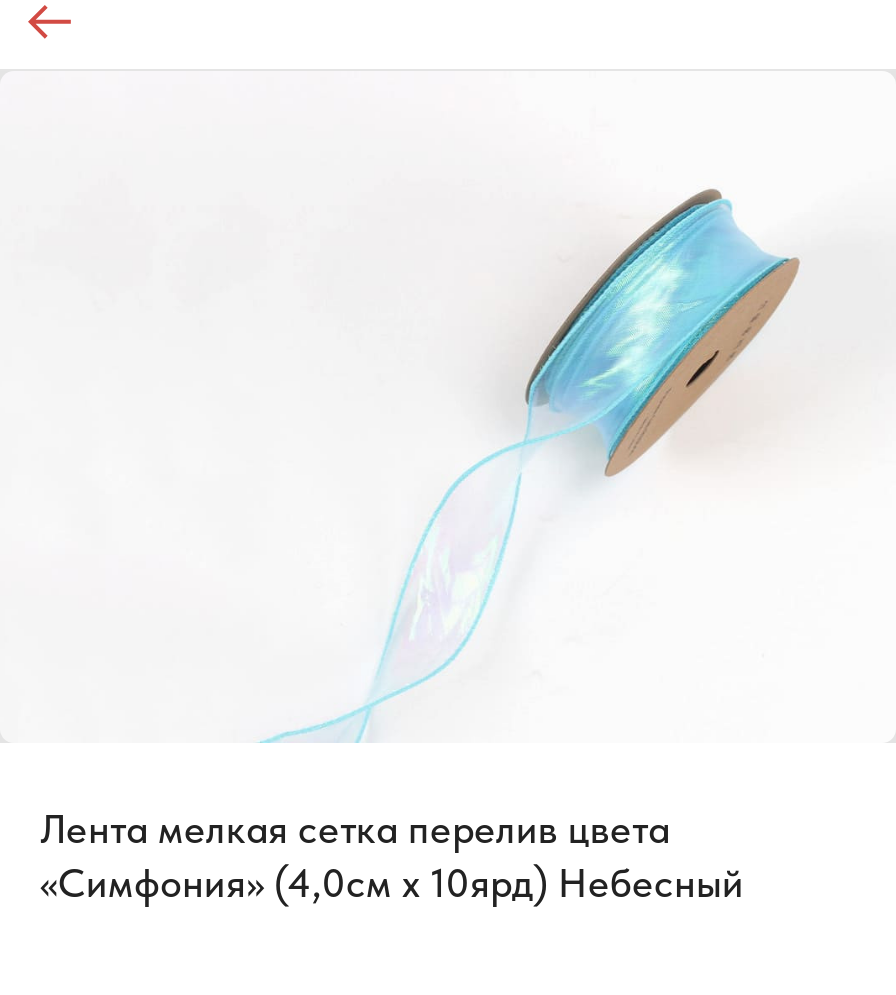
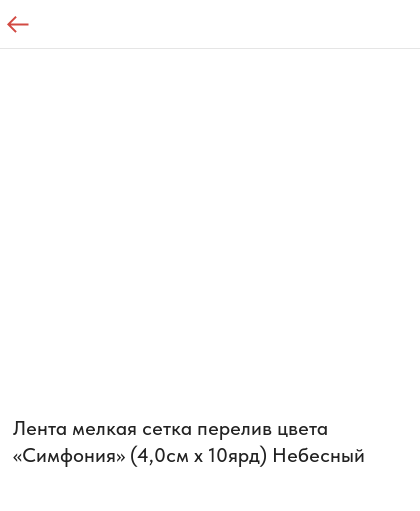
- [image]
